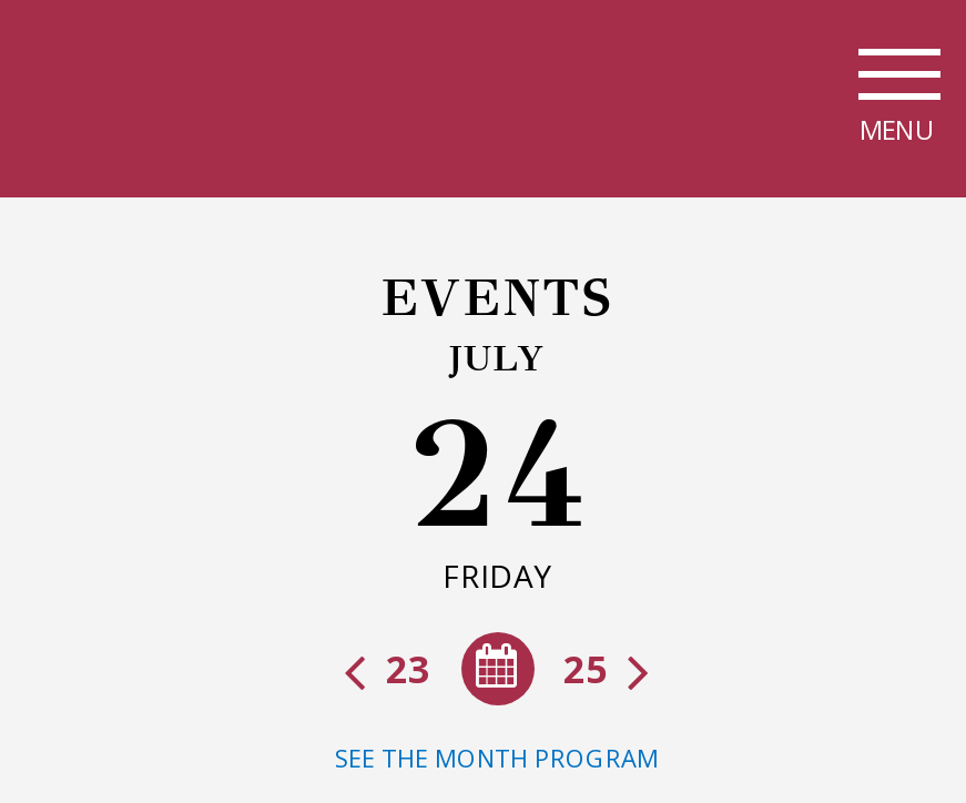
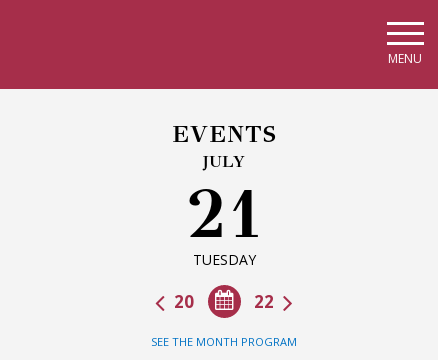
- 24
- FRIDAY
+ 21
+ TUESDAY

- 25
- 23
+ 22
+ 20
